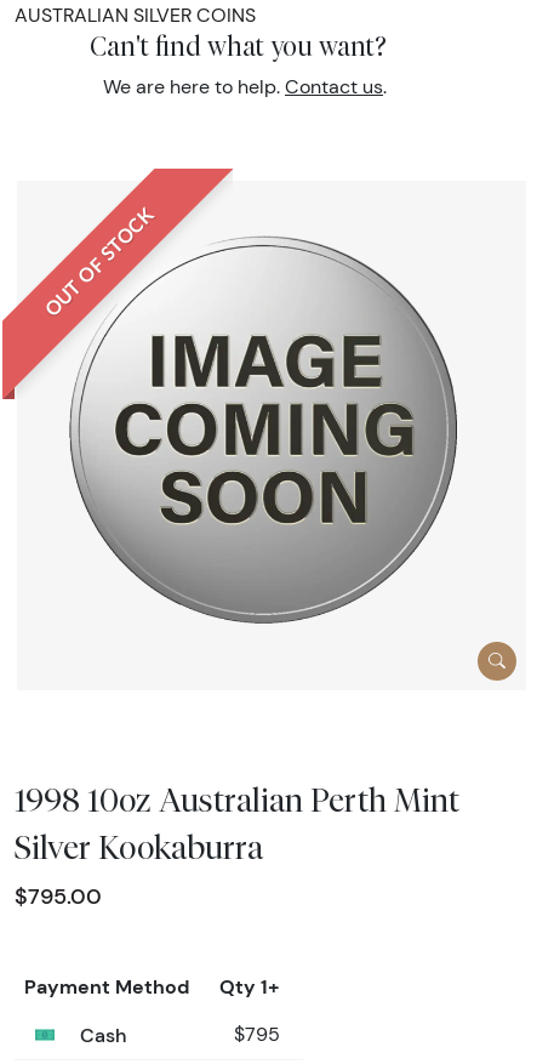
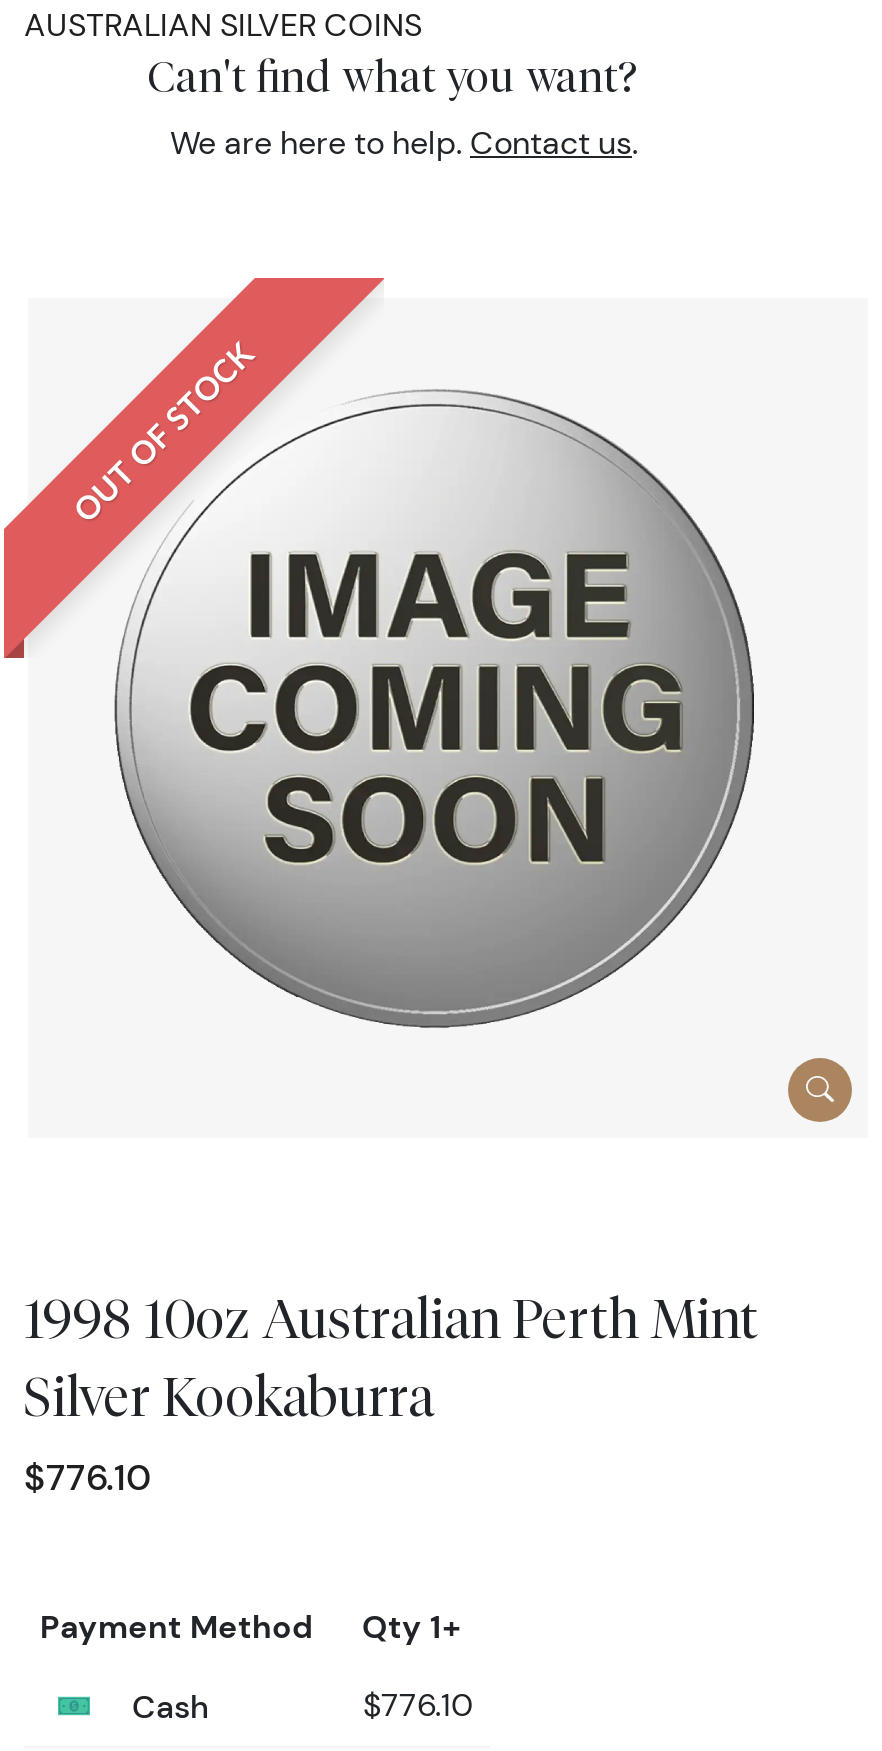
- $795.00
+ $776.10

- $795
+ $776.10
